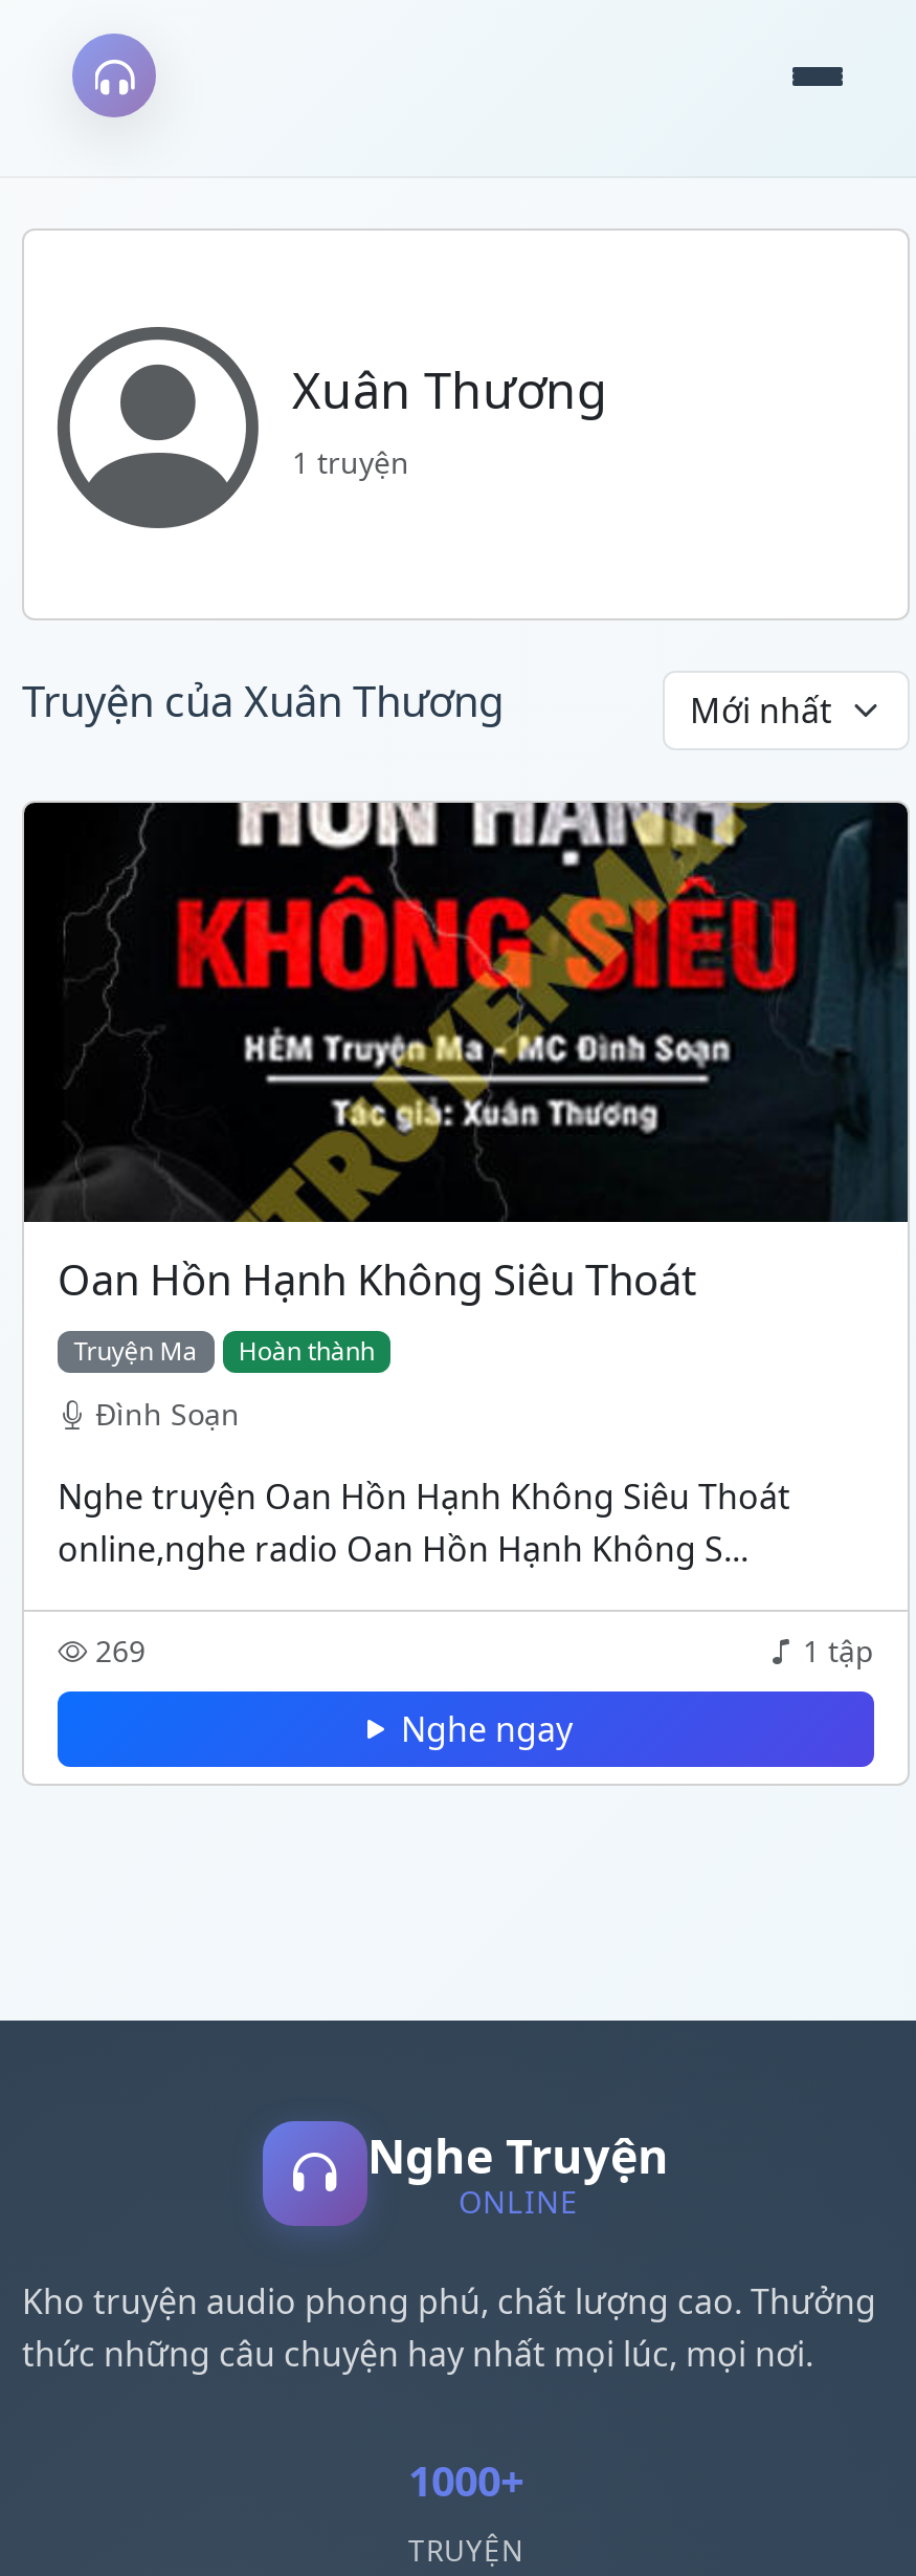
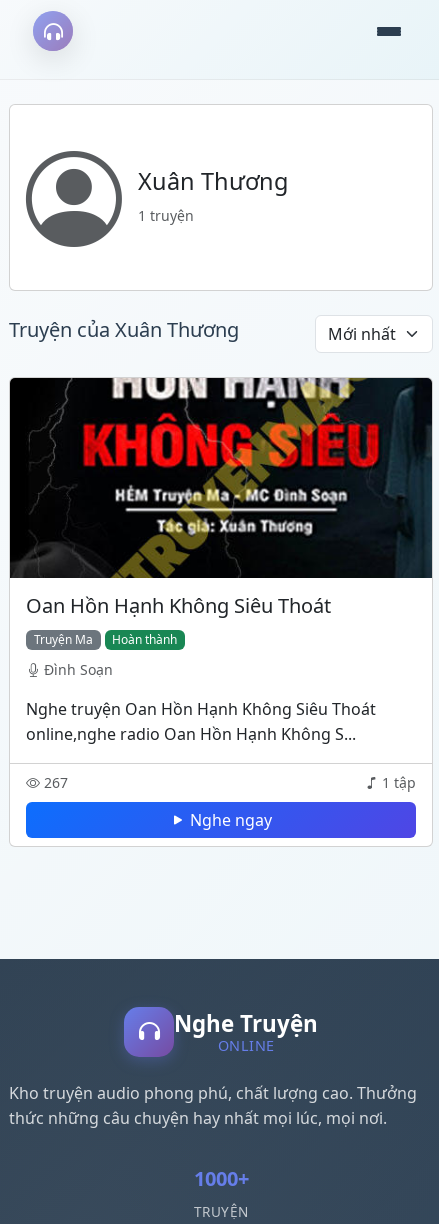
- 269
+ 267
